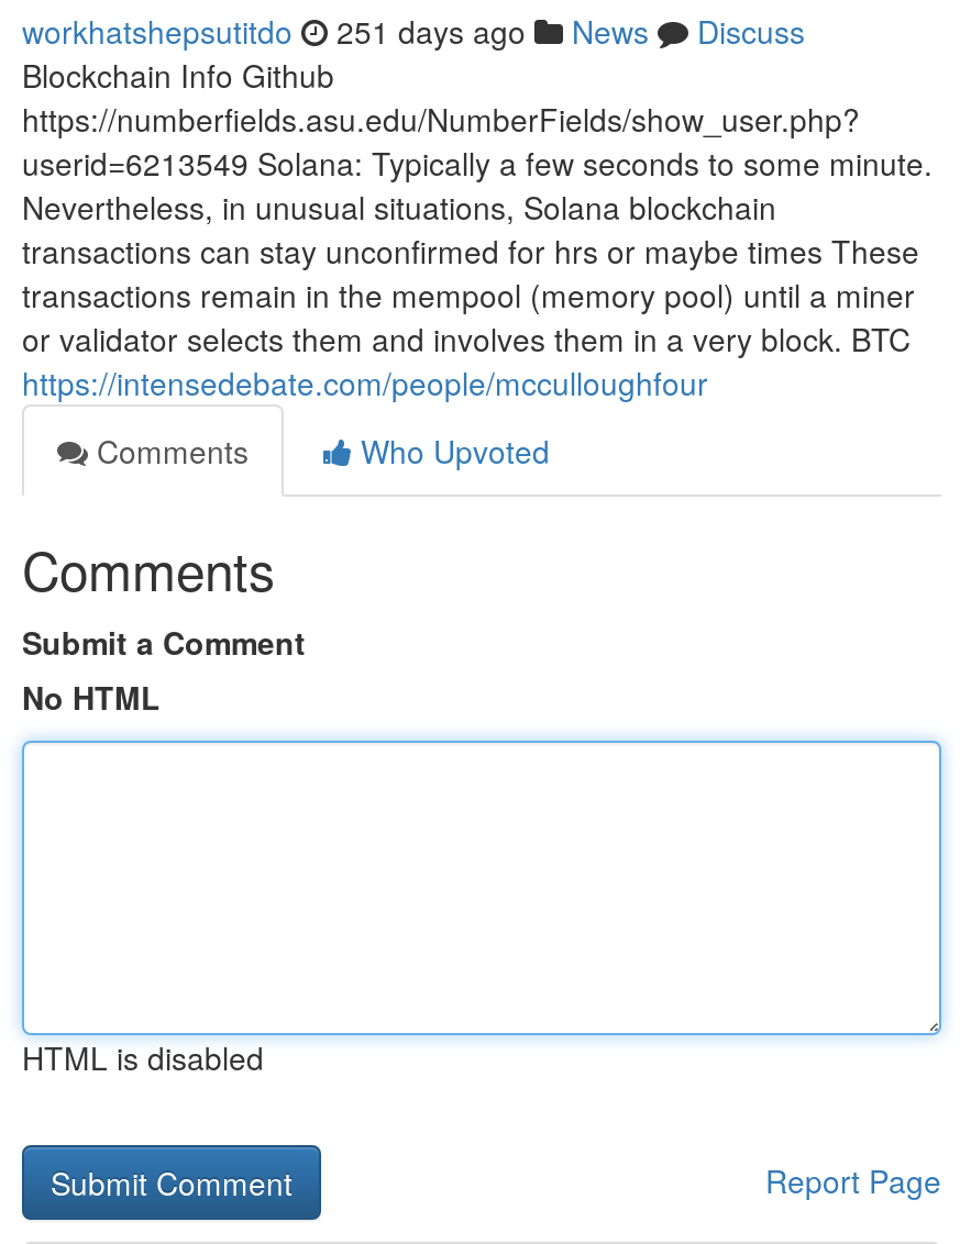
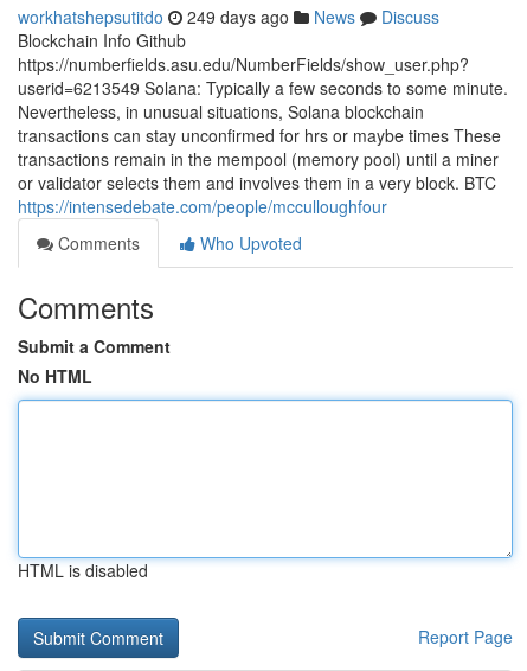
- workhatshepsutitdo 251 days ago News Discuss
+ workhatshepsutitdo 249 days ago News Discuss
